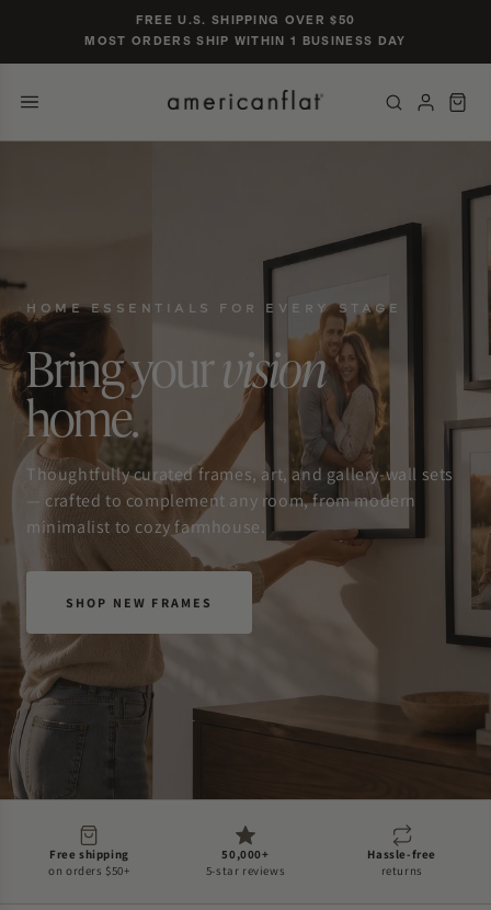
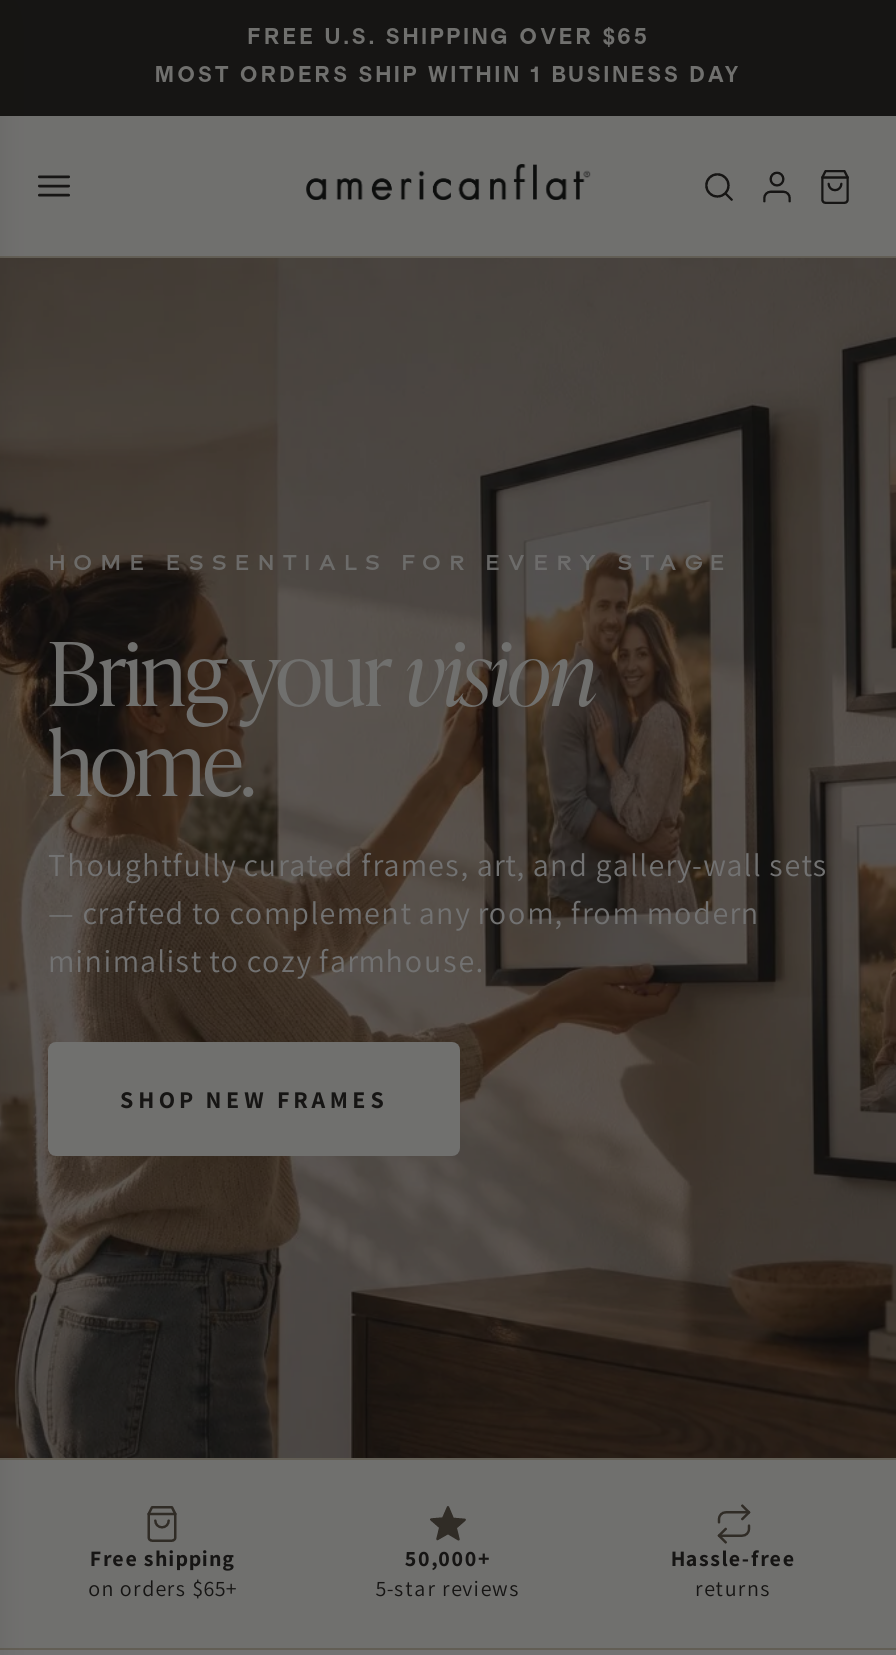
- FREE U.S. SHIPPING OVER $50
+ FREE U.S. SHIPPING OVER $65

- on orders $50+
+ on orders $65+
